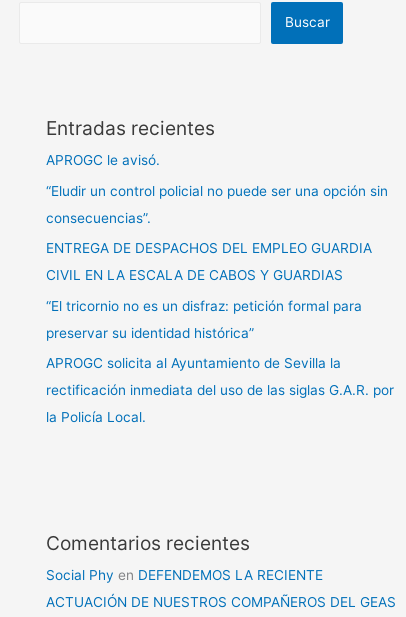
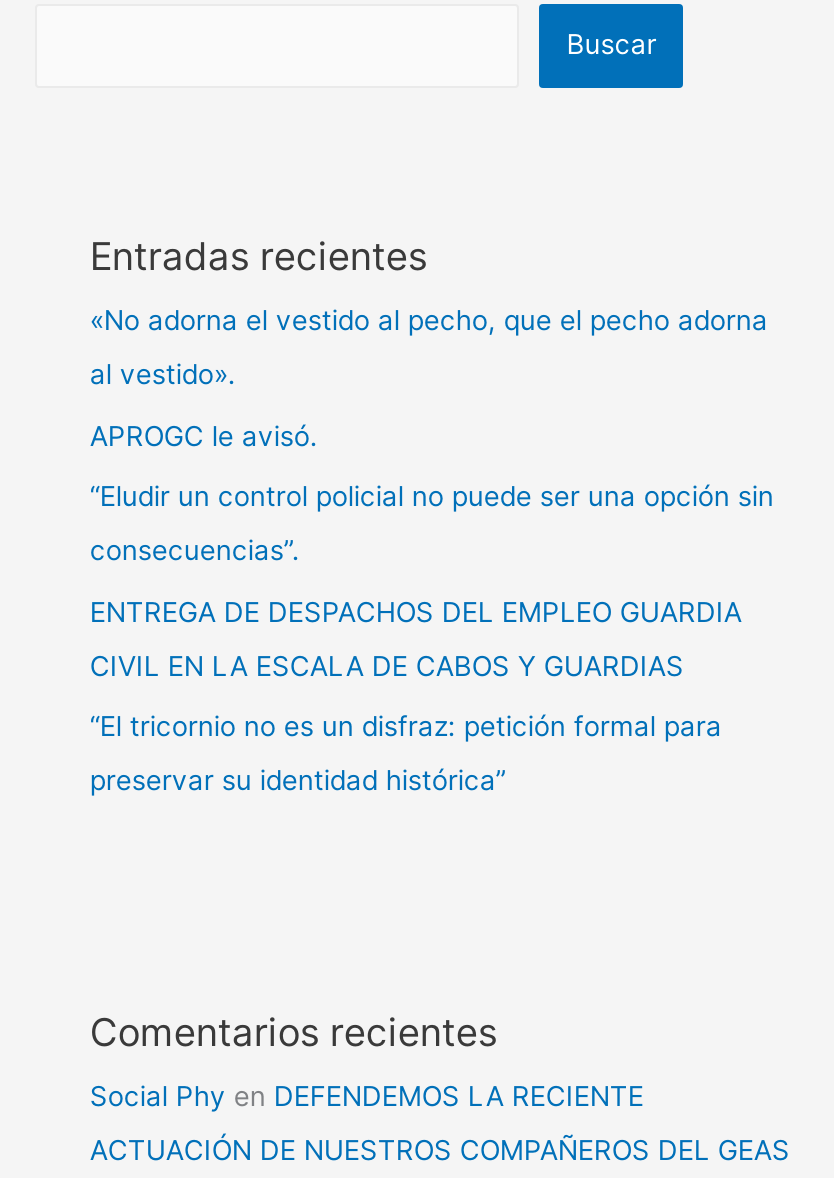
+ «No adorna el vestido al pecho, que el pecho adorna
+ al vestido».

moved down: APROGC le avisó. | “Eludir un control policial no puede ser una opción sin | consecuencias”. | ENTREGA DE DESPACHOS DEL EMPLEO GUARDIA | CIVIL EN LA ESCALA DE CABOS Y GUARDIAS | “El tricornio no es un disfraz: petición formal para | preservar su identidad histórica”

- APROGC solicita al Ayuntamiento de Sevilla la
- rectificación inmediata del uso de las siglas G.A.R. por
- la Policía Local.
